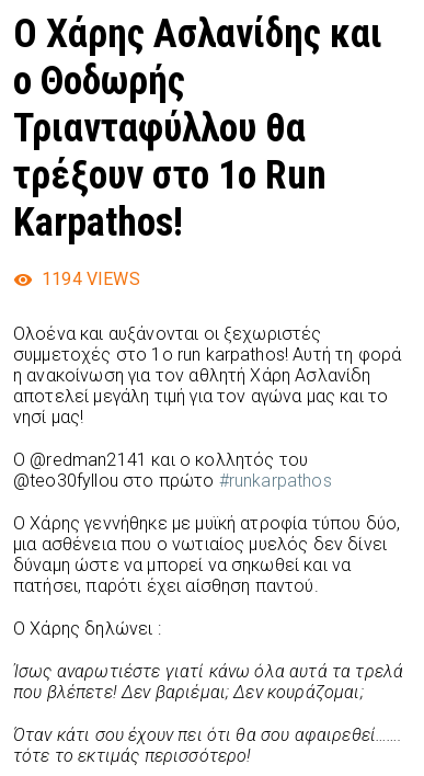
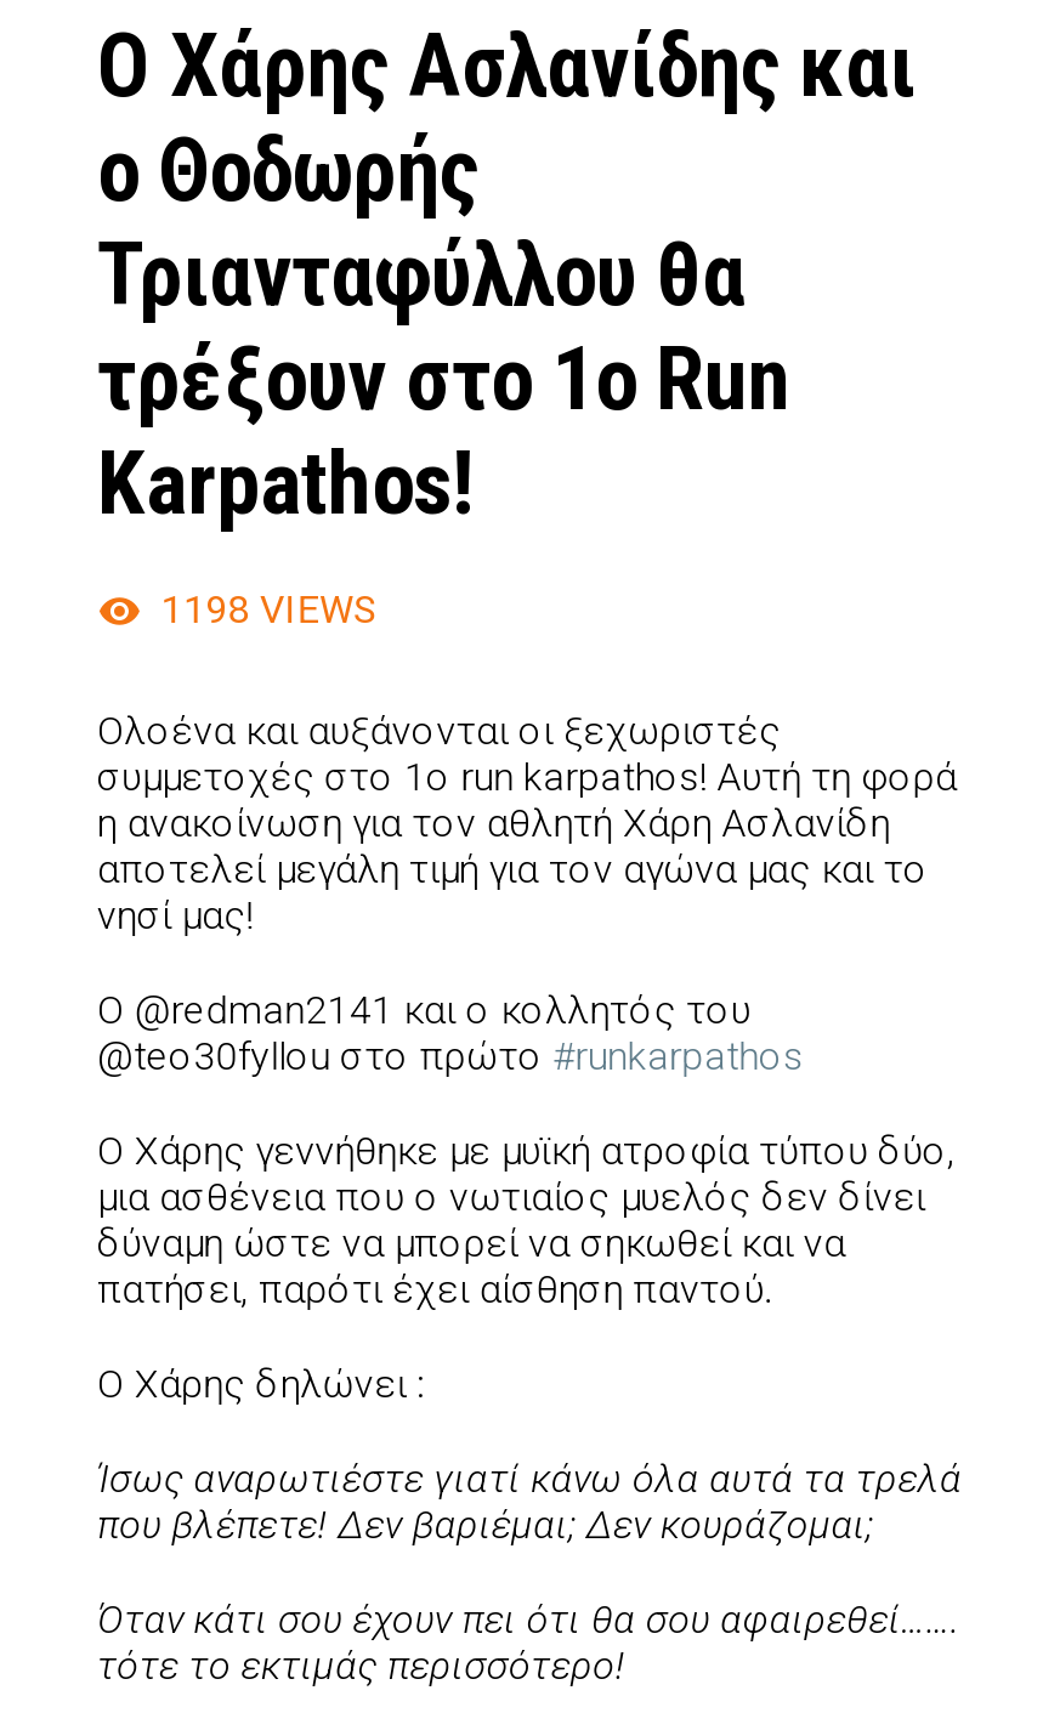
- 1194 VIEWS
+ 1198 VIEWS
